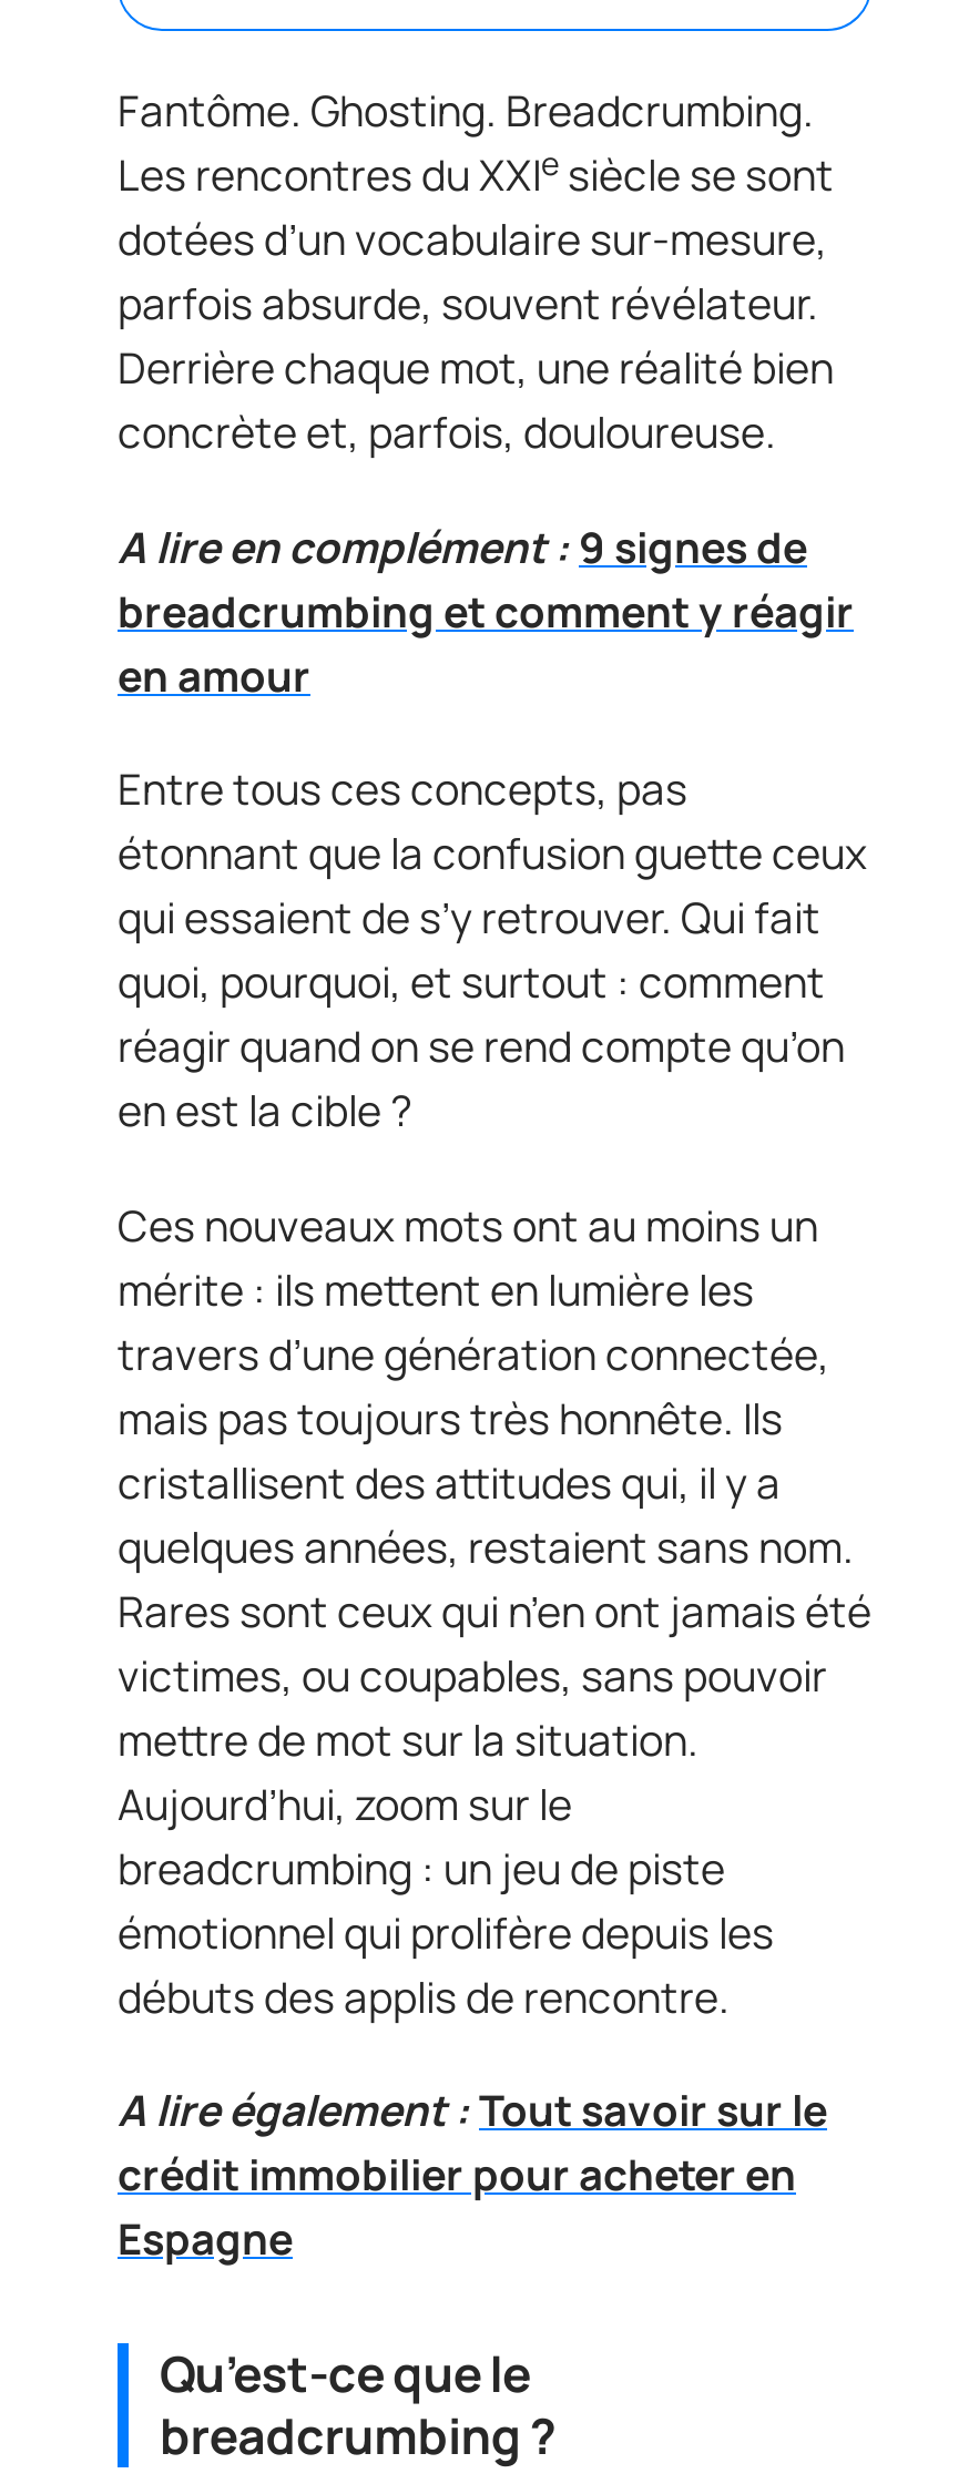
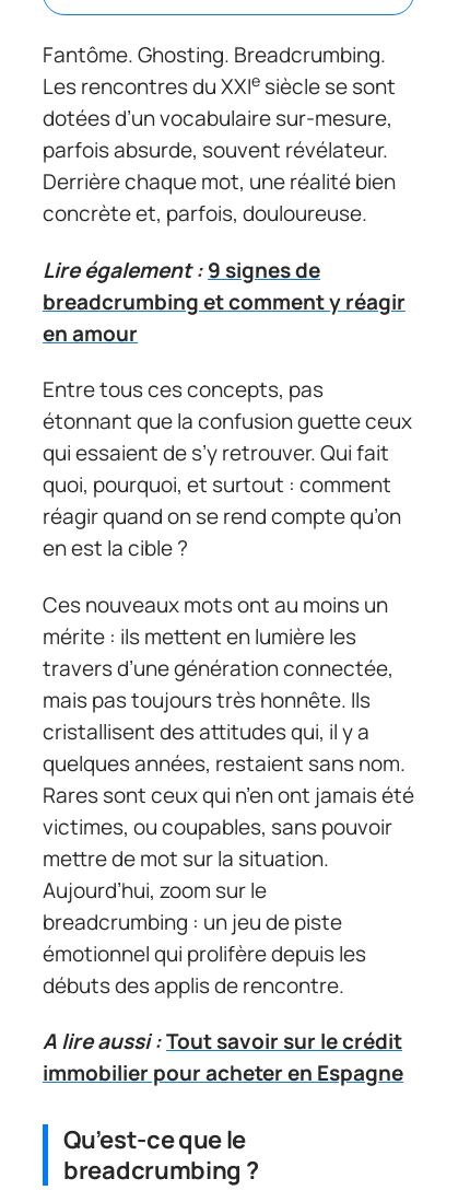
- A lire en complément : 9 signes de
+ Lire également : 9 signes de

- A lire également : Tout savoir sur le
- crédit immobilier pour acheter en
- Espagne
+ A lire aussi : Tout savoir sur le crédit
+ immobilier pour acheter en Espagne
